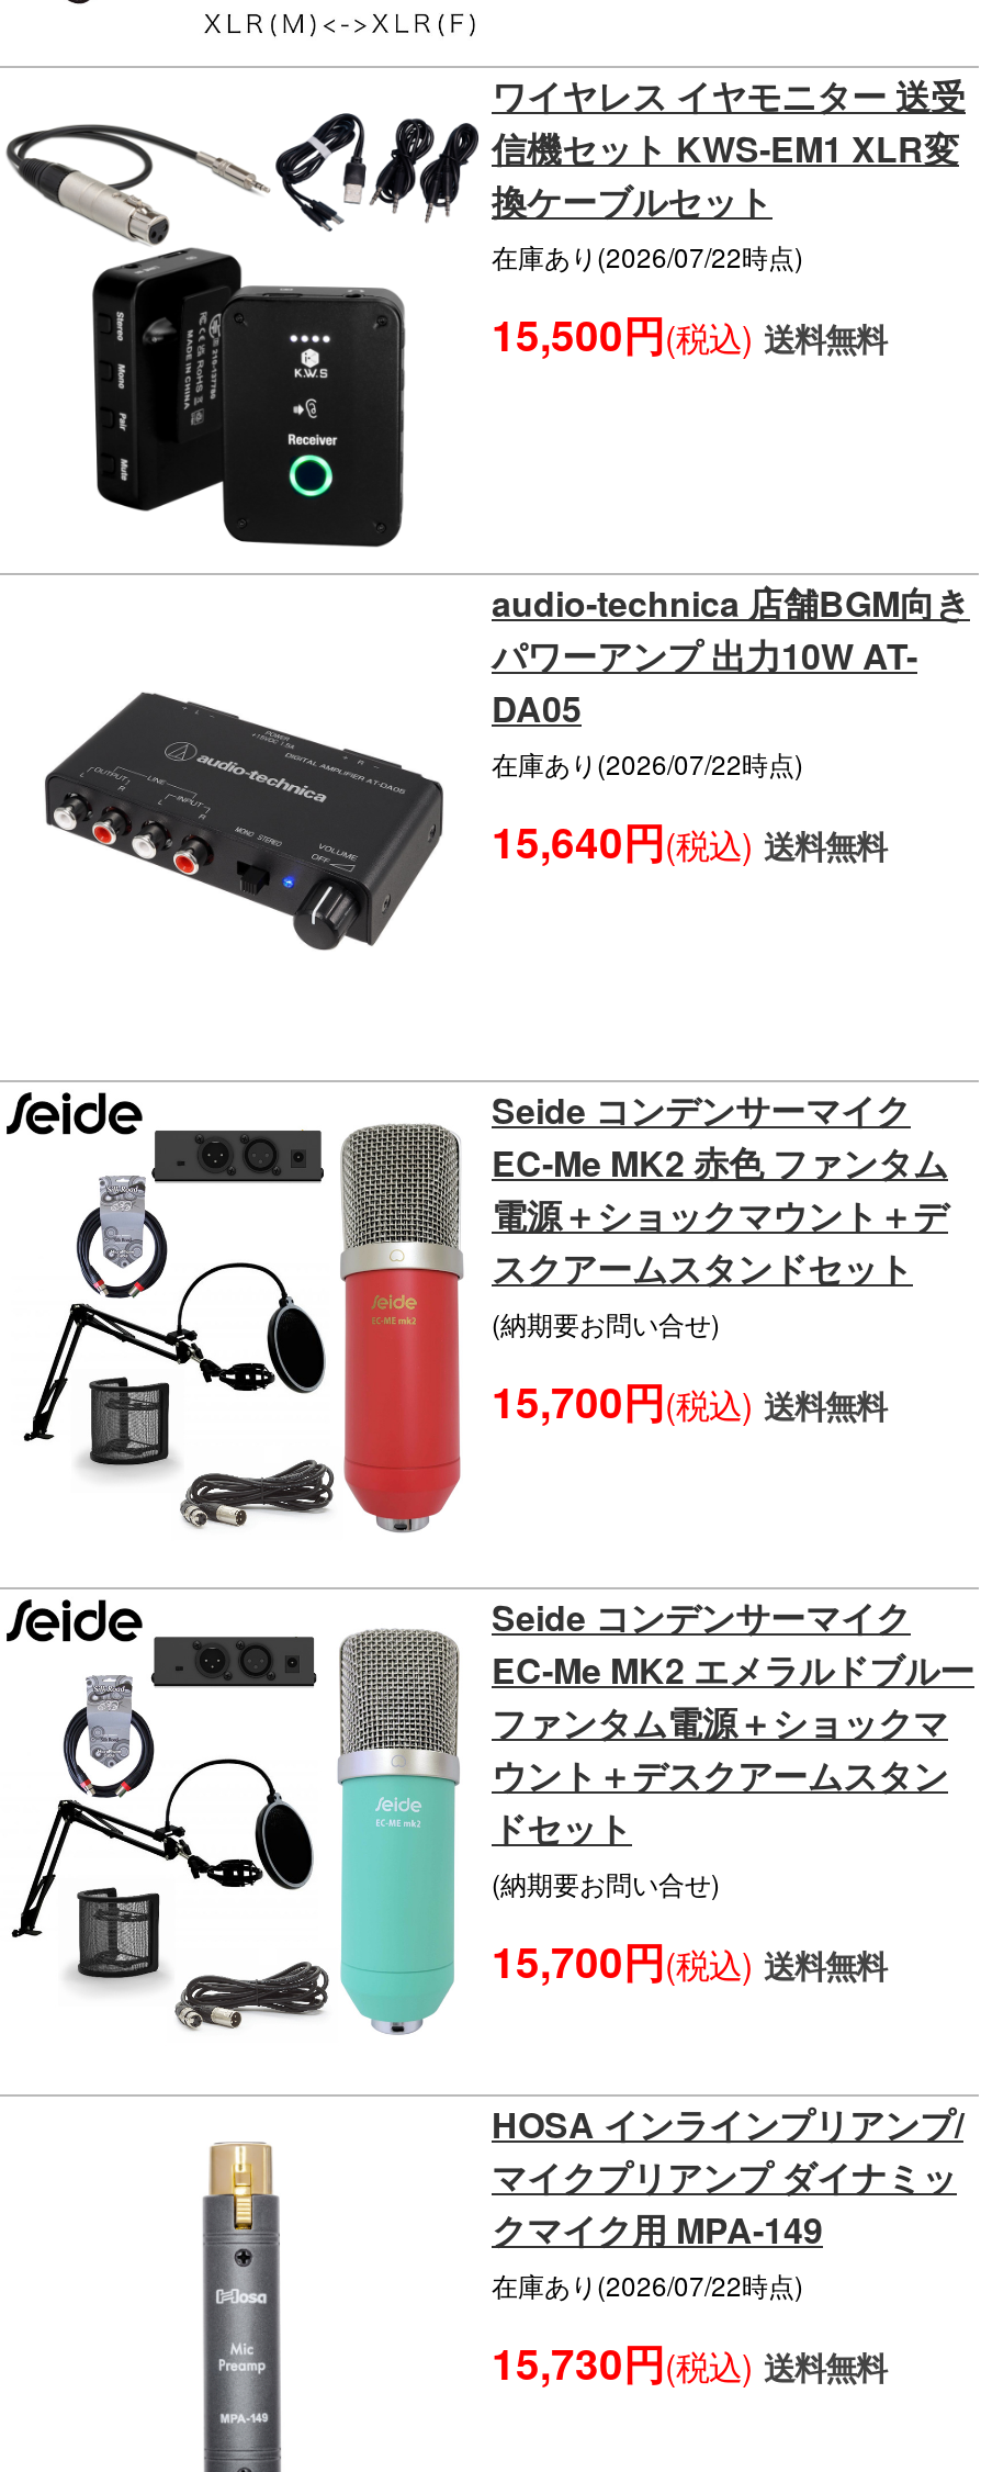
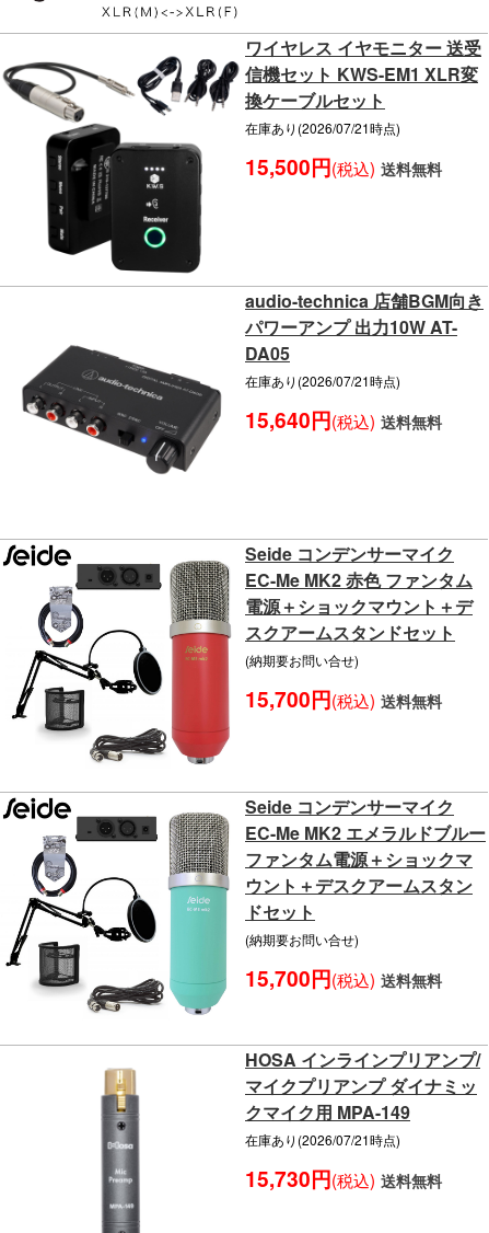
- 在庫あり(2026/07/22時点)
+ 在庫あり(2026/07/21時点)

- 在庫あり(2026/07/22時点)
+ 在庫あり(2026/07/21時点)

- 在庫あり(2026/07/22時点)
+ 在庫あり(2026/07/21時点)
